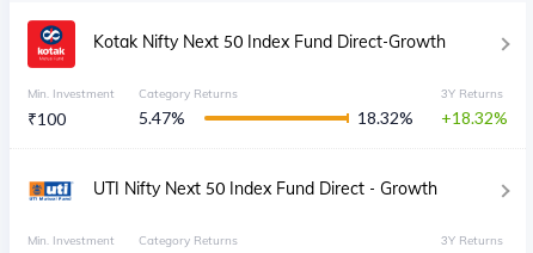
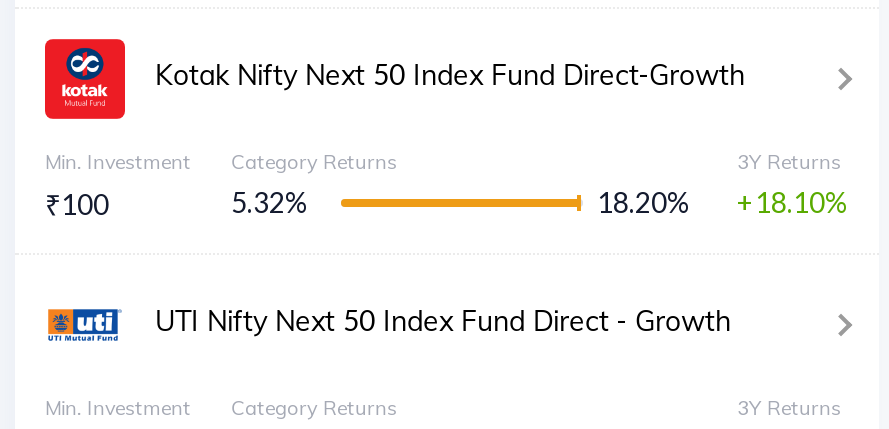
- 5.47%
+ 5.32%

- 18.32%
+ 18.20%

- 18.32
+ 18.10
